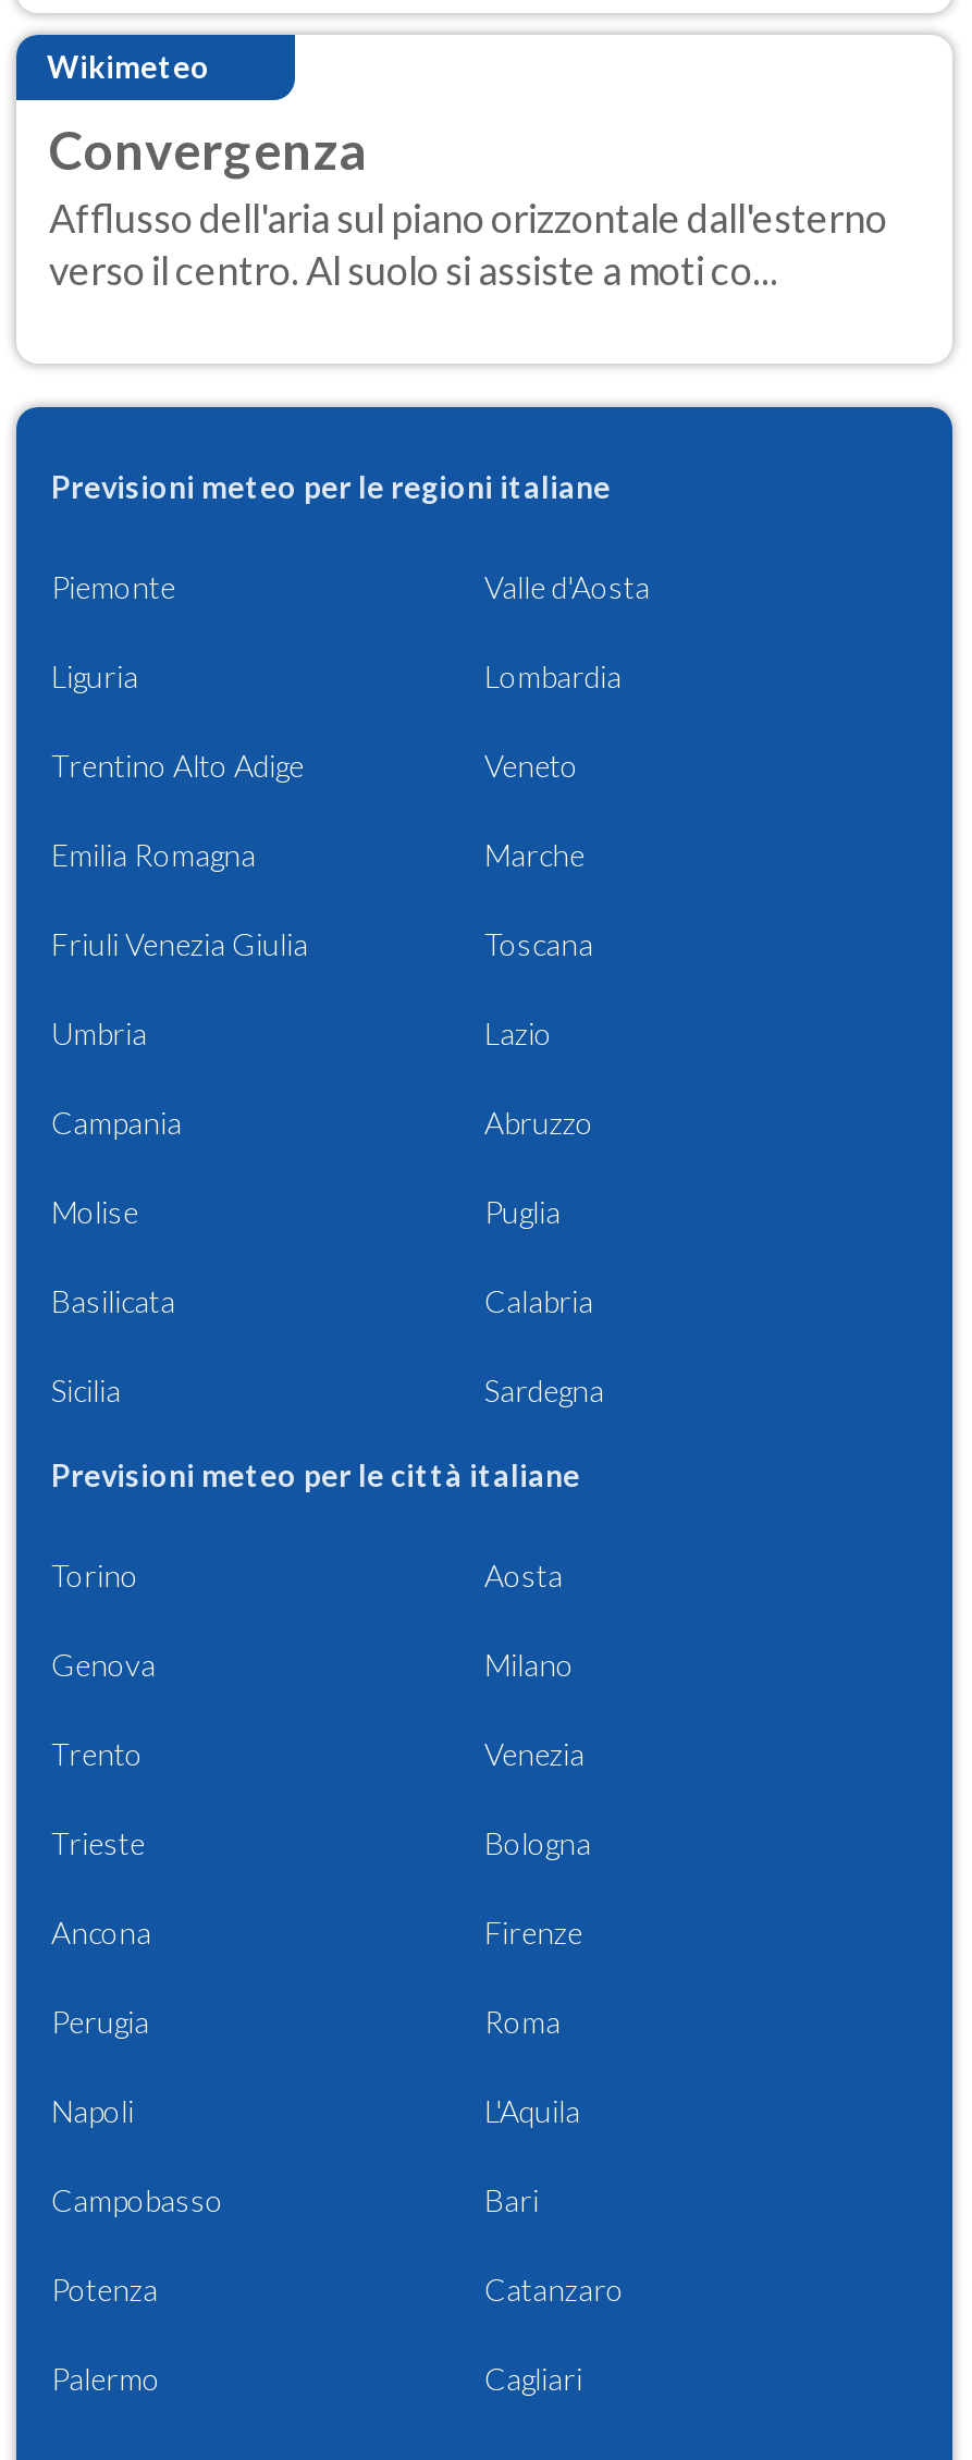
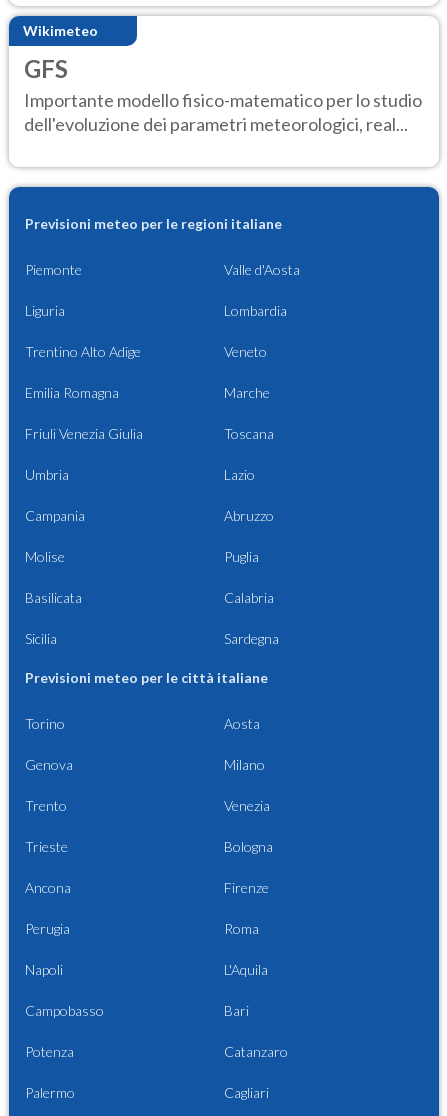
- Convergenza
- Afflusso dell'aria sul piano orizzontale dall'esterno
- verso il centro. Al suolo si assiste a moti co...
+ GFS
+ Importante modello fisico-matematico per lo studio
+ dell'evoluzione dei parametri meteorologici, real...
